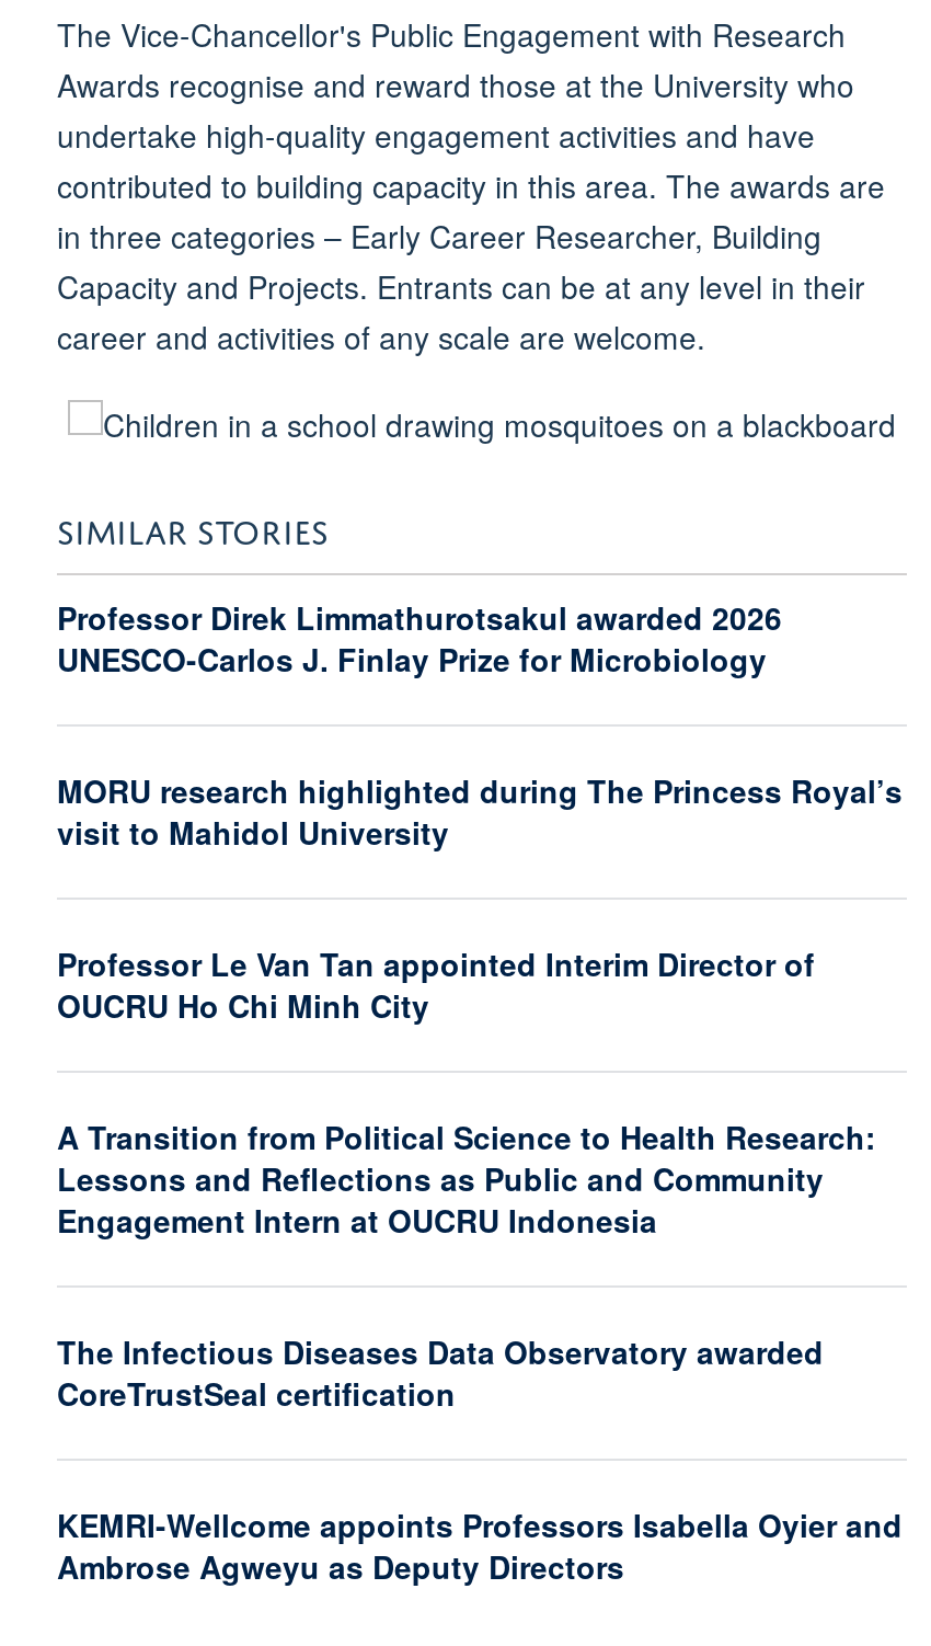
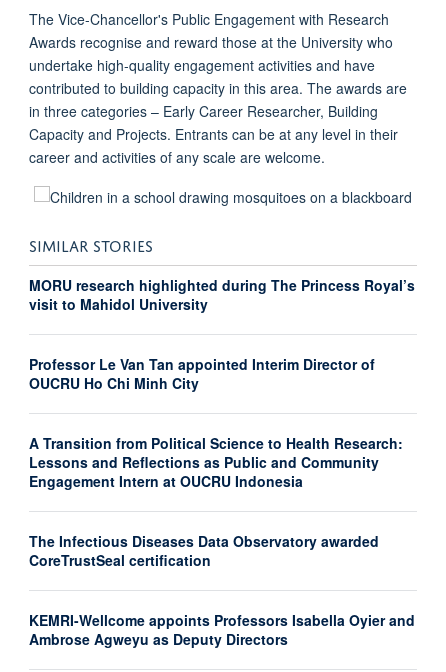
- Professor Direk Limmathurotsakul awarded 2026
- UNESCO-Carlos J. Finlay Prize for Microbiology
